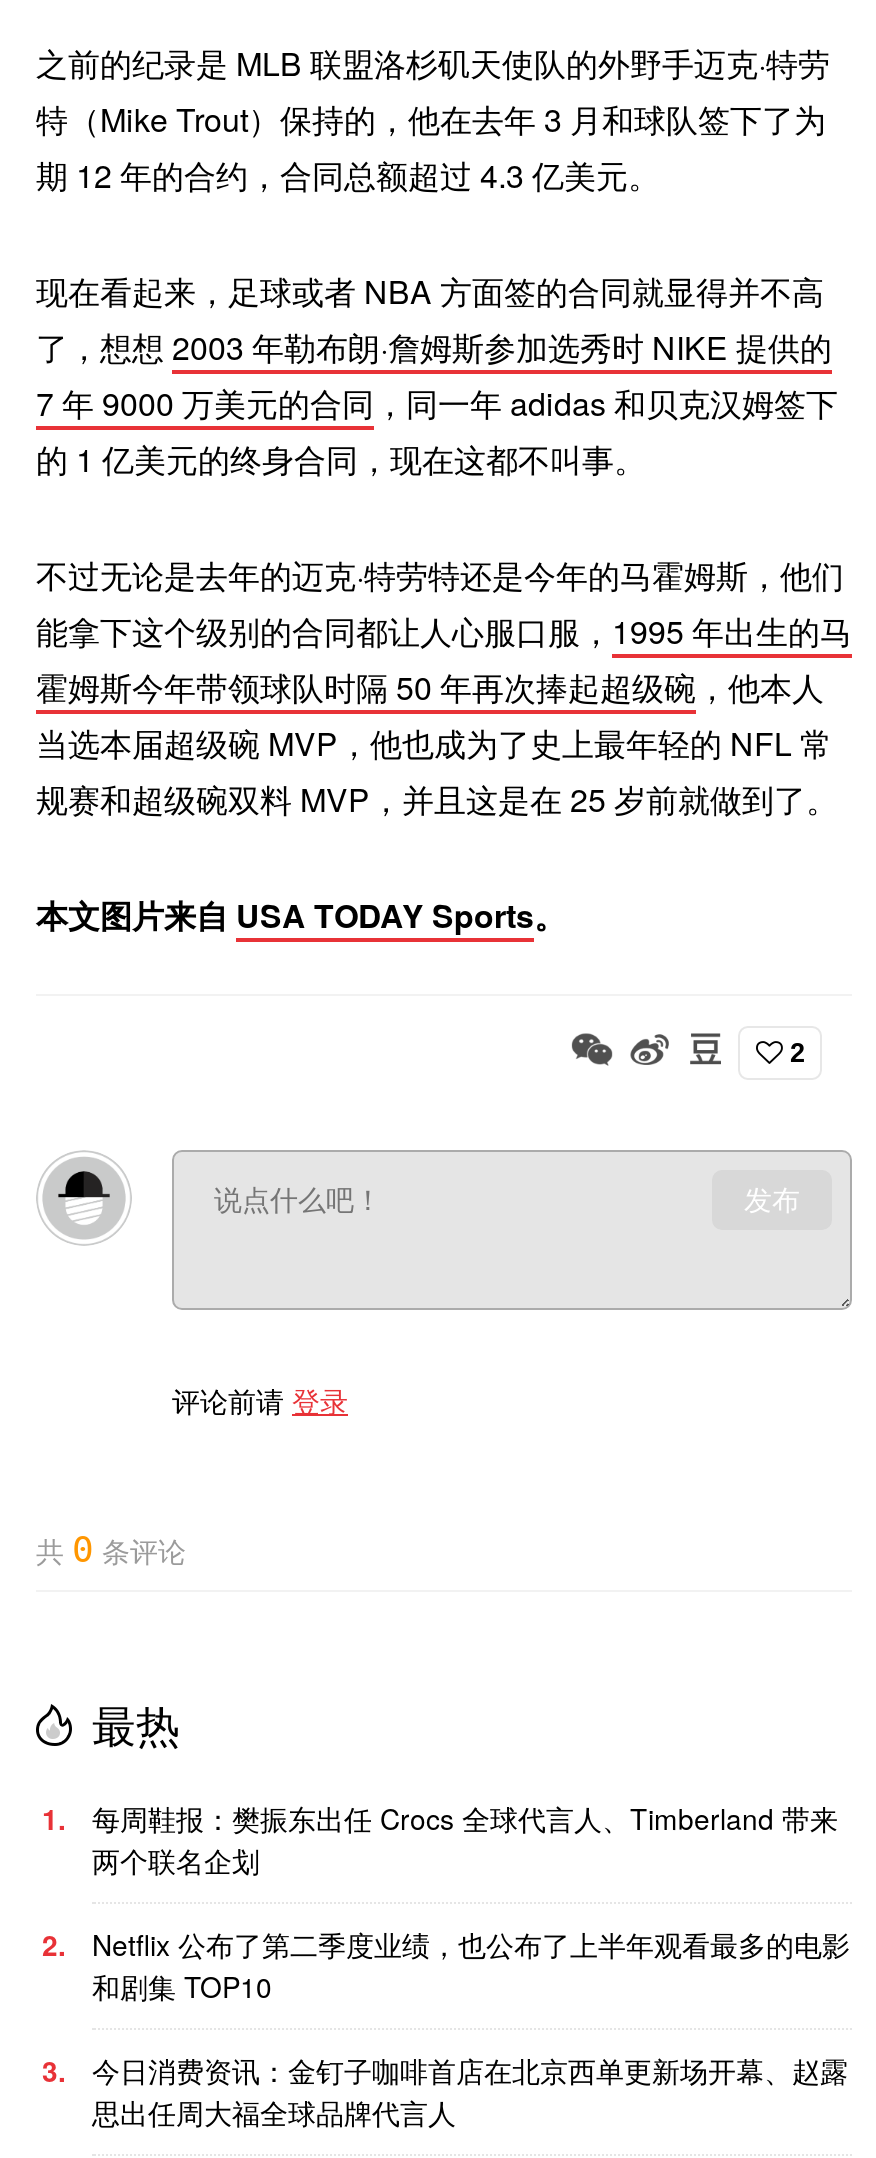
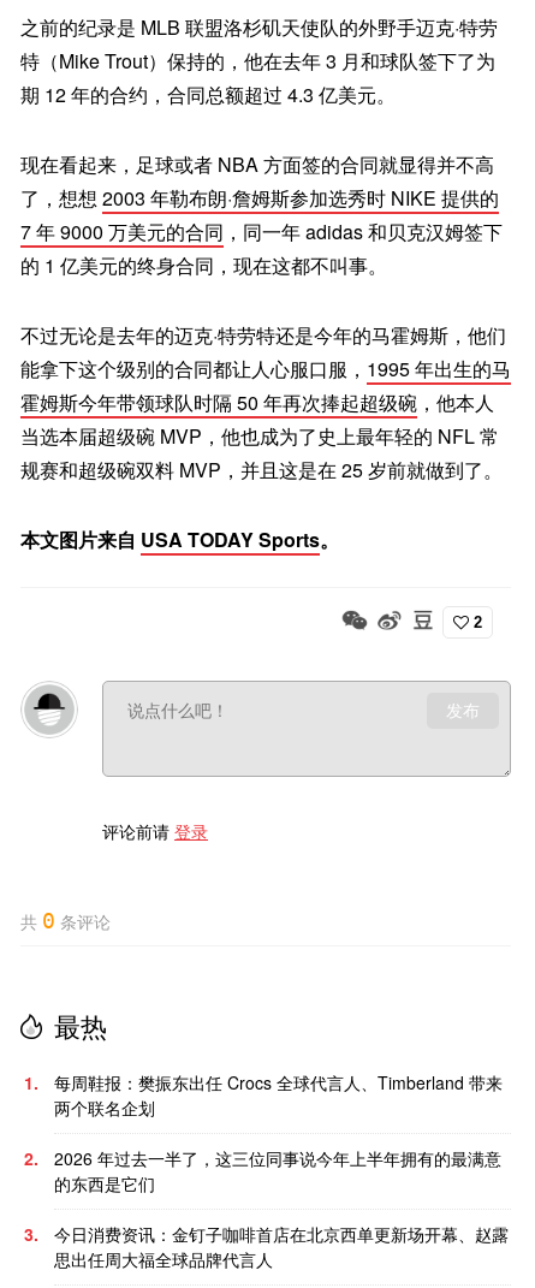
- Netflix 公布了第二季度业绩，也公布了上半年观看最多的电影
- 和剧集 TOP10
+ 2026 年过去一半了，这三位同事说今年上半年拥有的最满意
+ 的东西是它们
